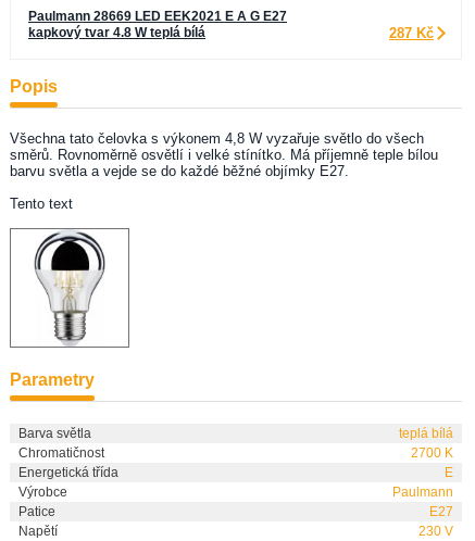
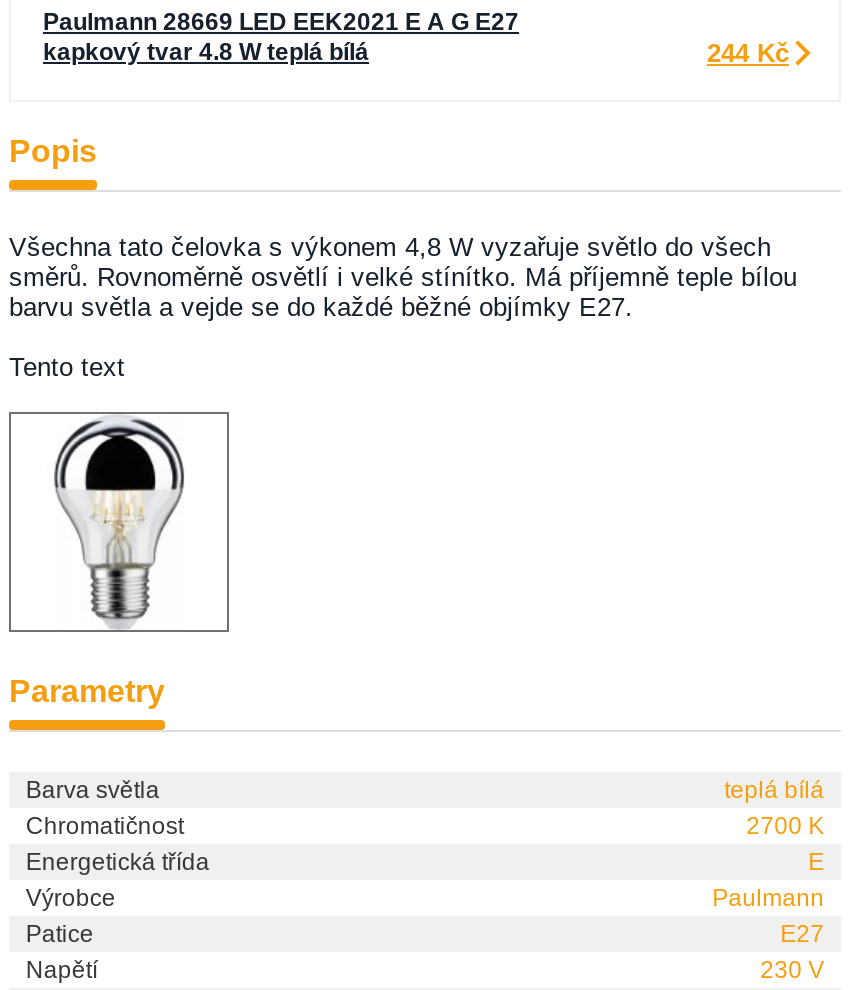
- 287 Kč
+ 244 Kč
